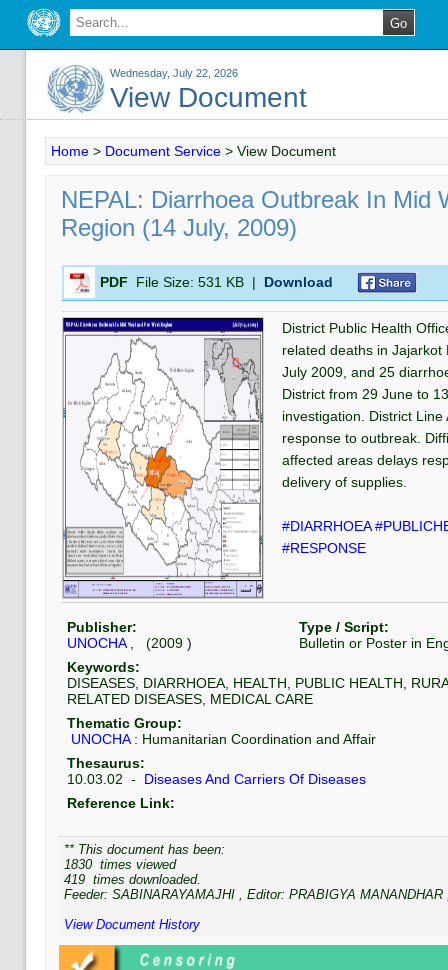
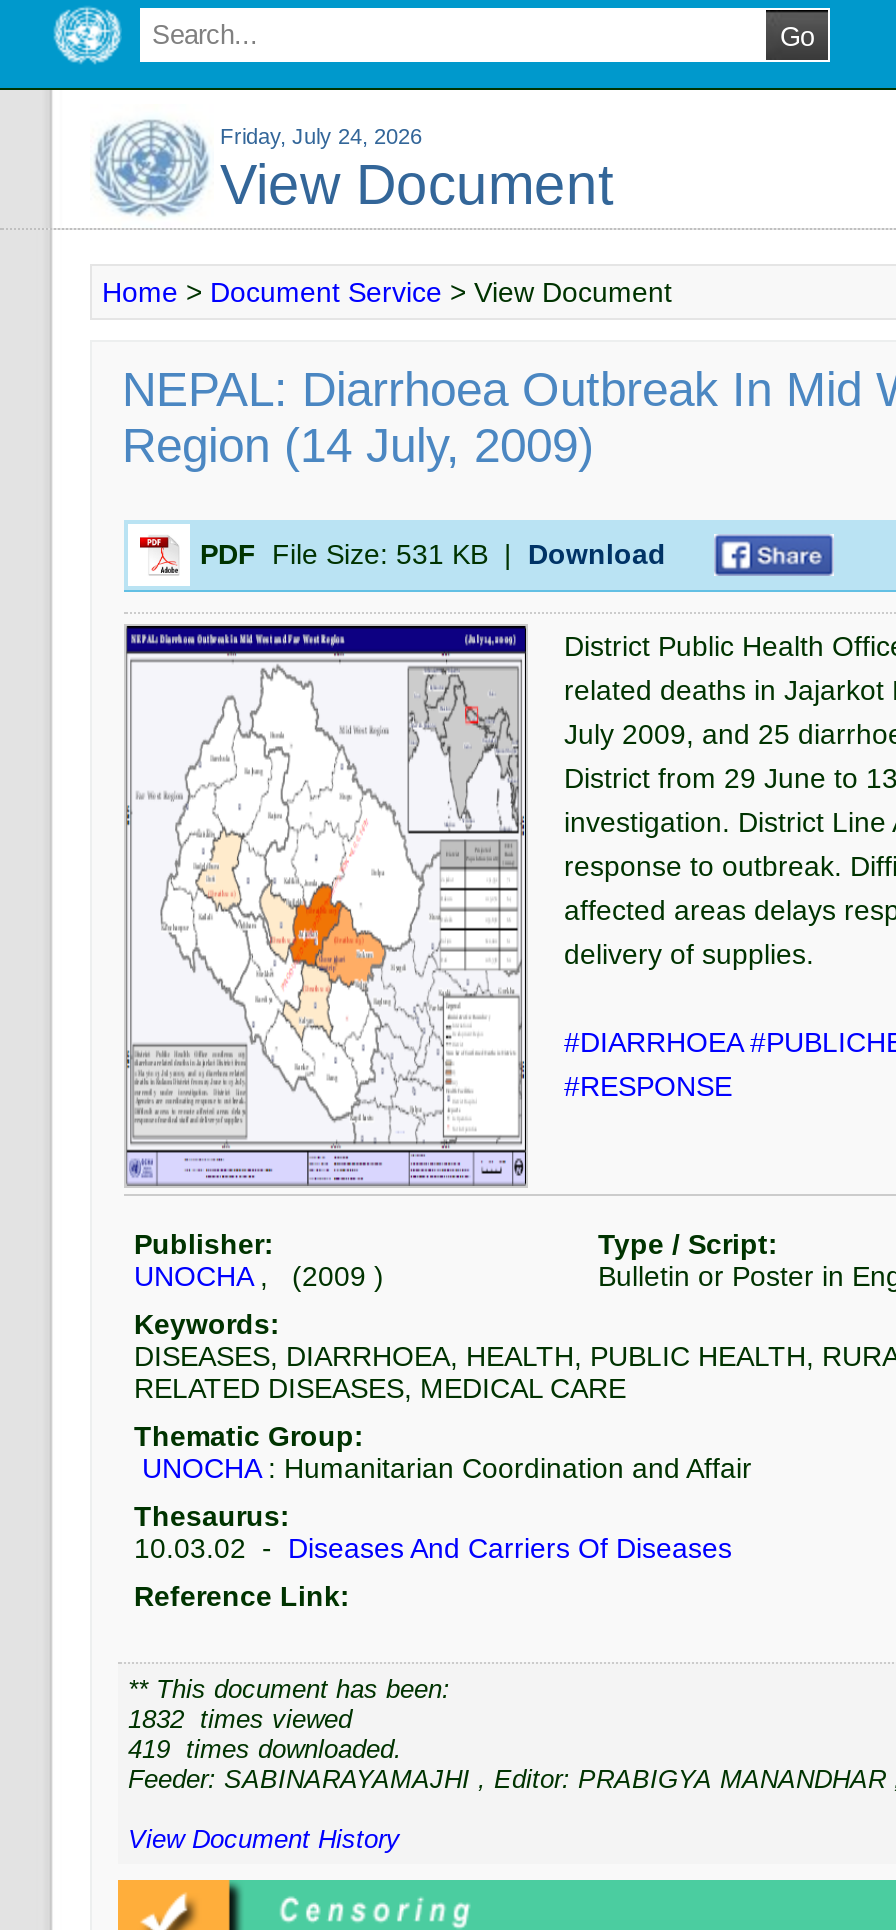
- Wednesday, July 22, 2026
+ Friday, July 24, 2026

- 1830 times viewed
+ 1832 times viewed
